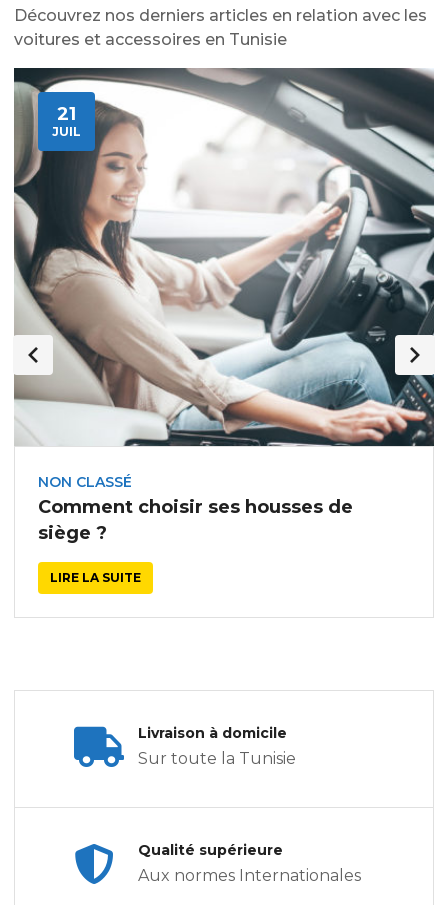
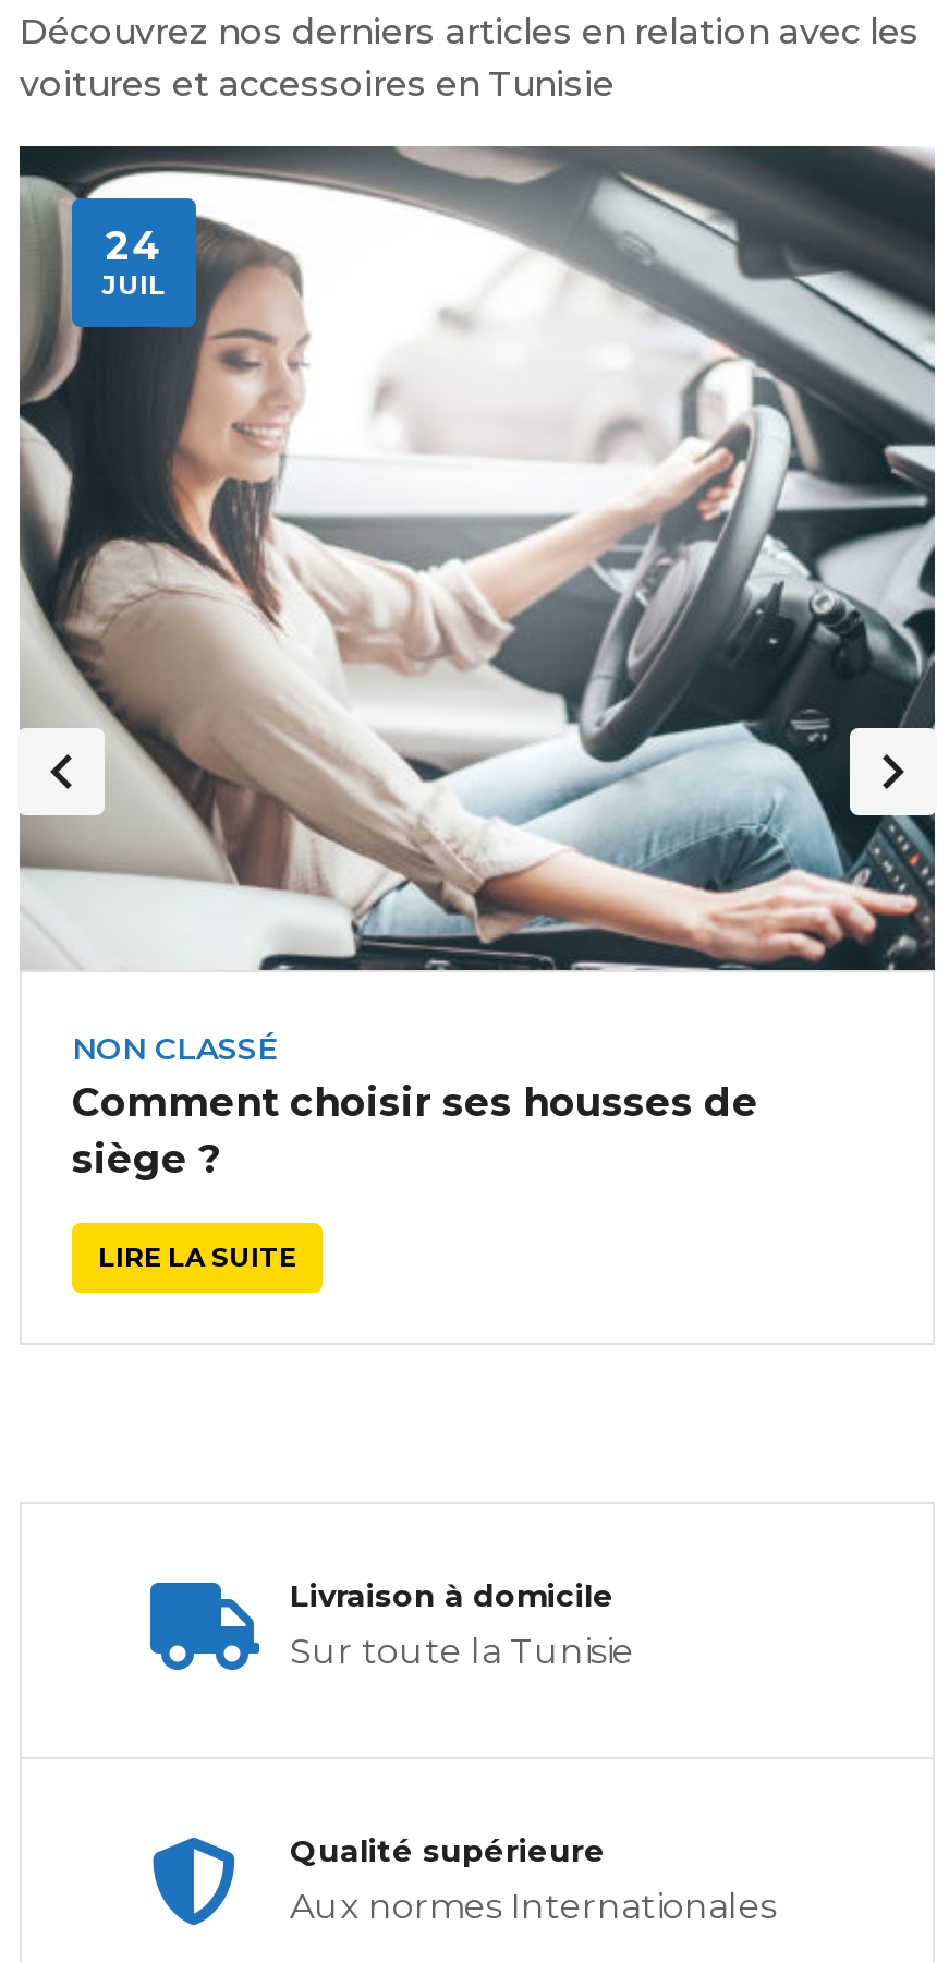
- 21
+ 24
